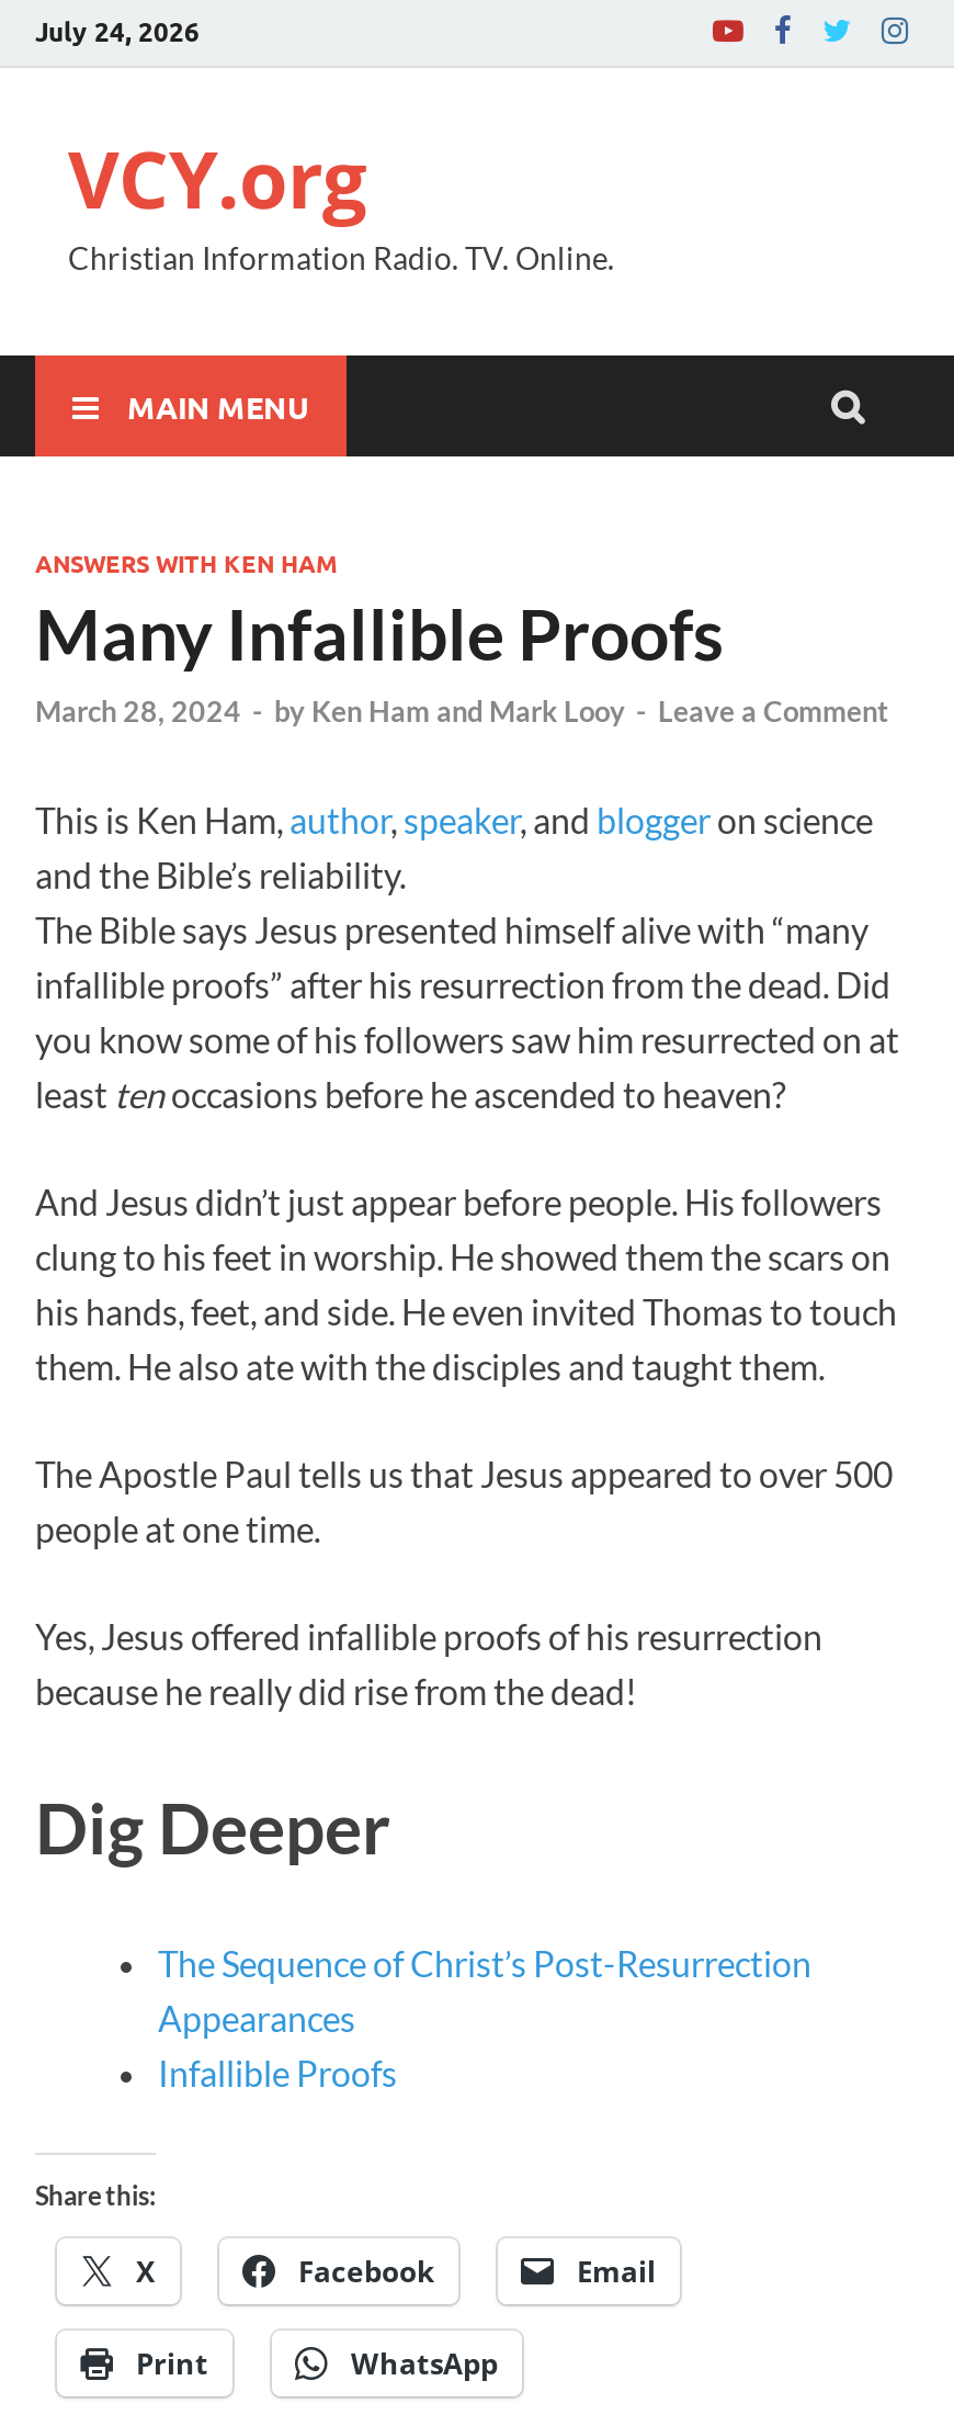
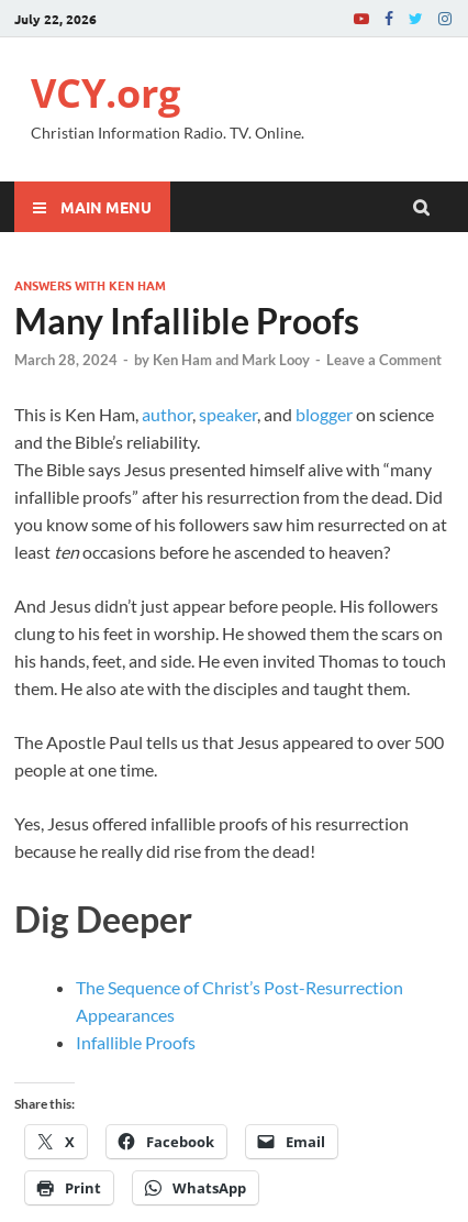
- July 24, 2026
+ July 22, 2026
